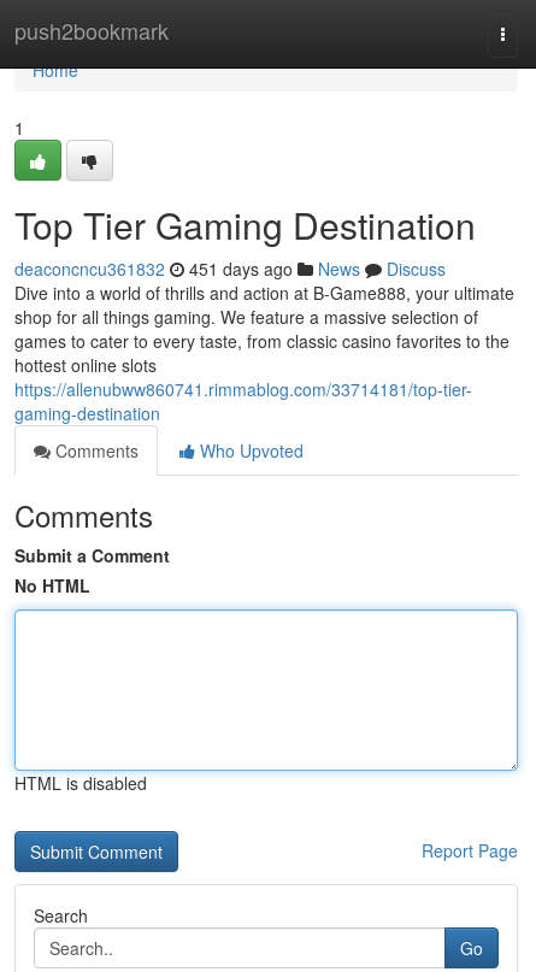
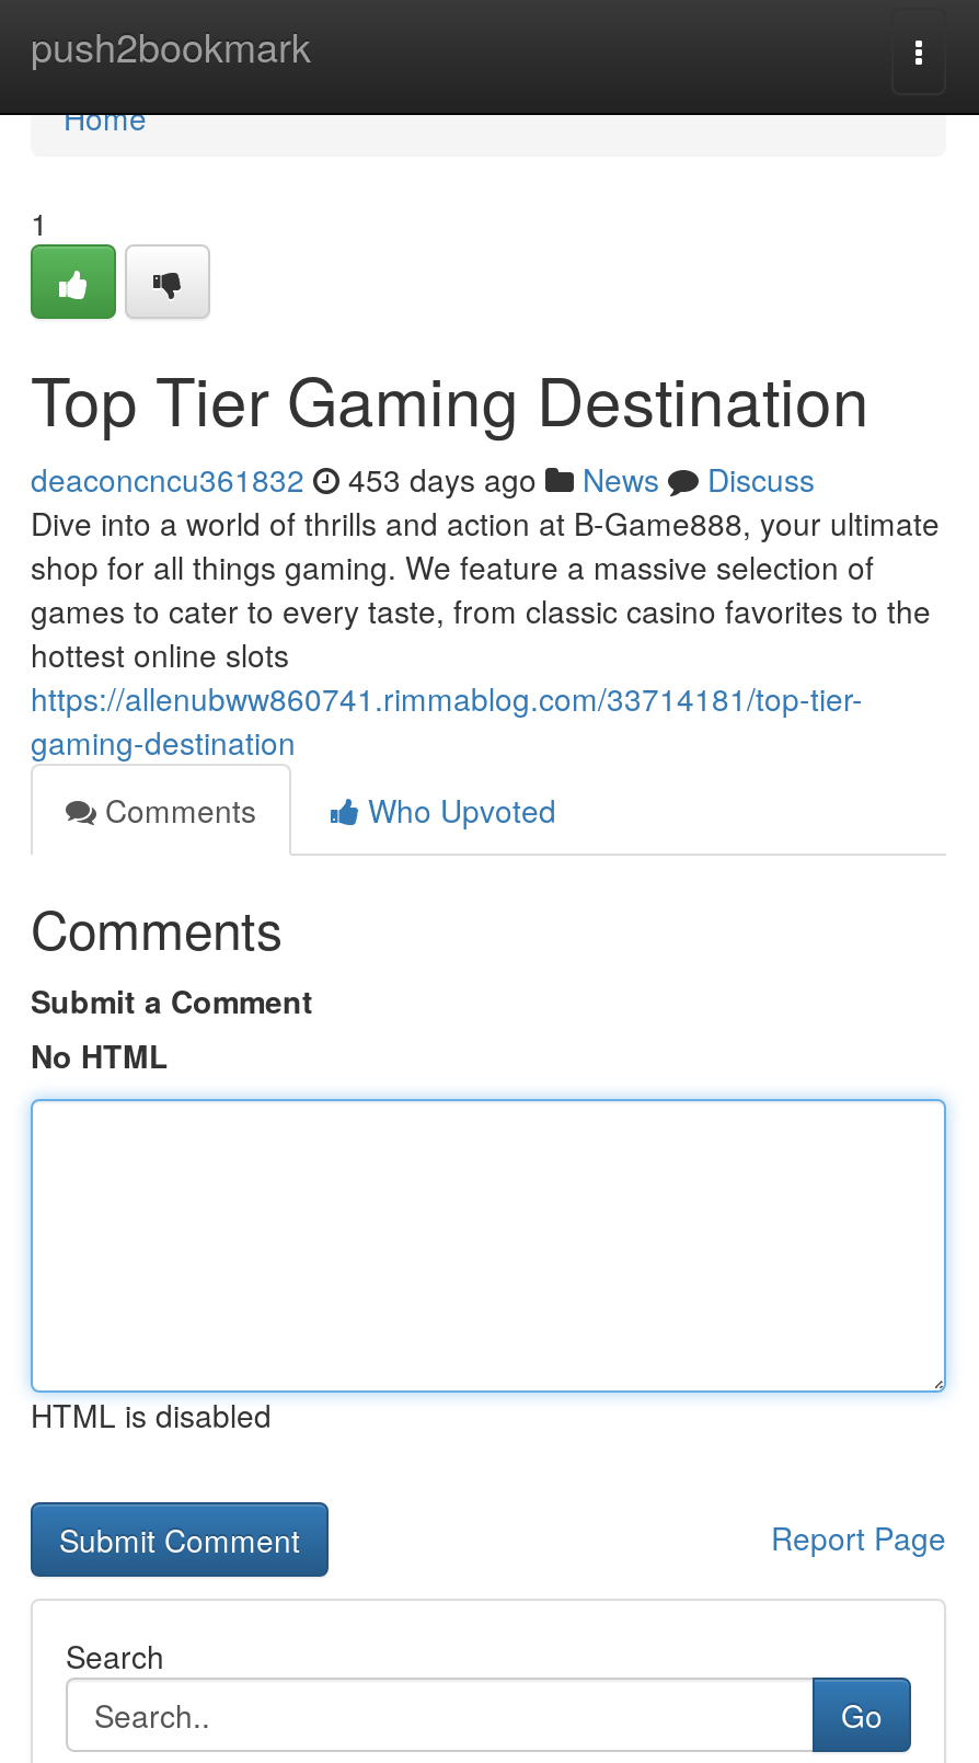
- deaconcncu361832 451 days ago News Discuss
+ deaconcncu361832 453 days ago News Discuss
